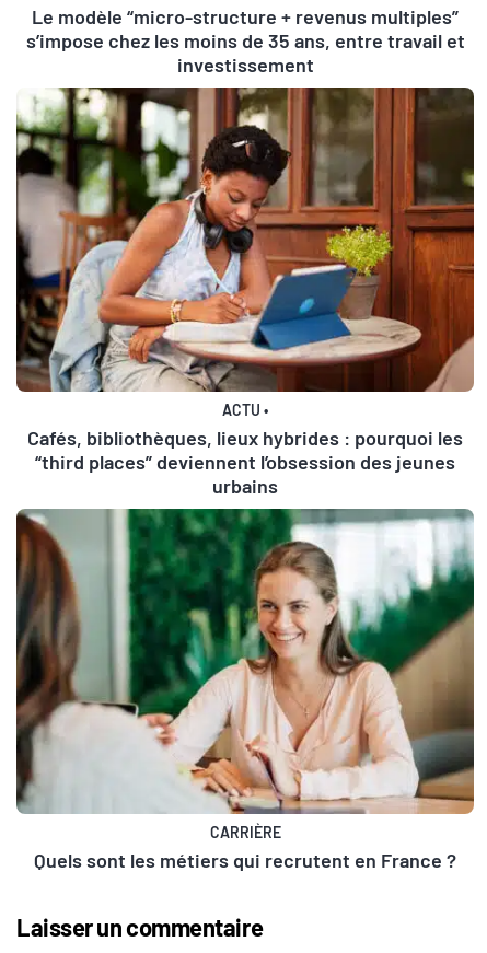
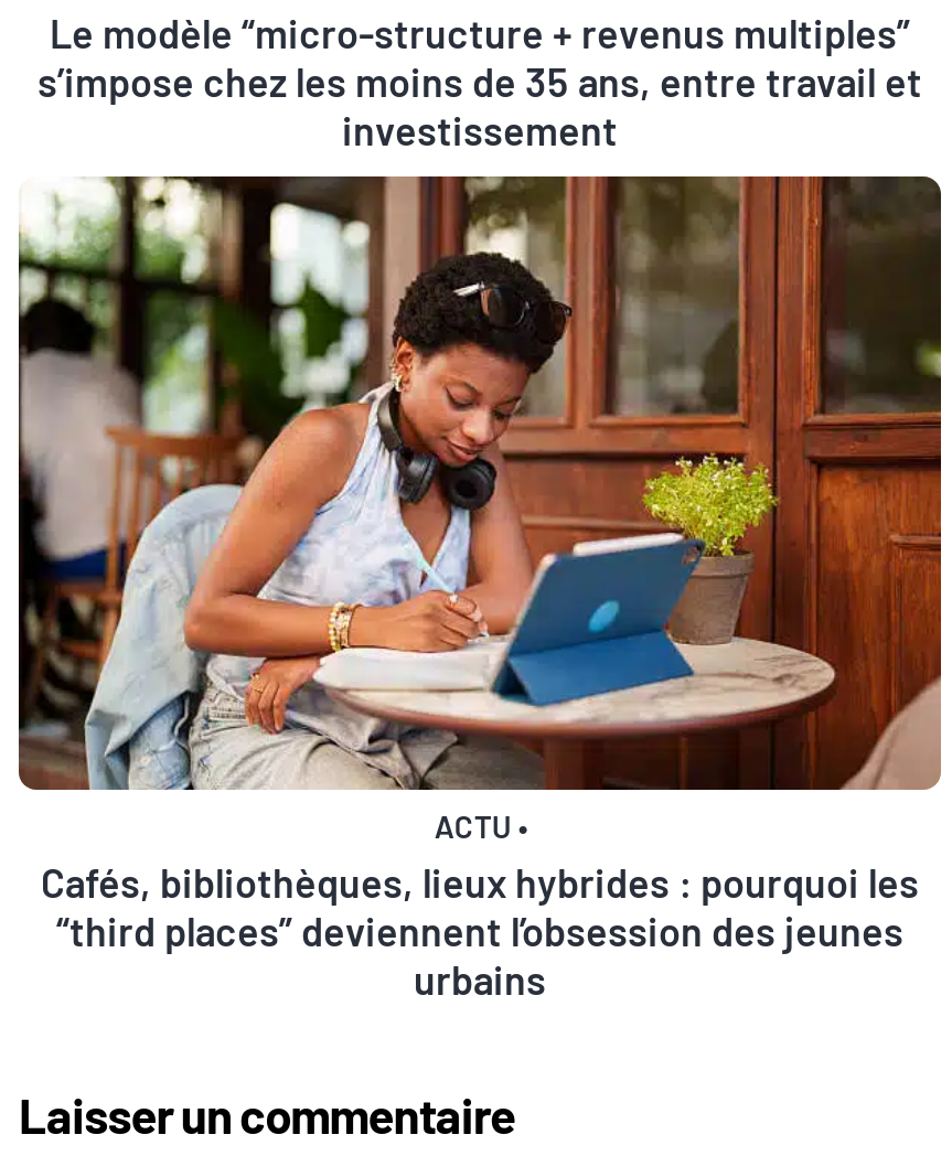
- [image]
- CARRIÈRE
- Quels sont les métiers qui recrutent en France ?
